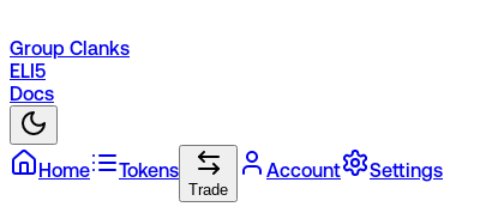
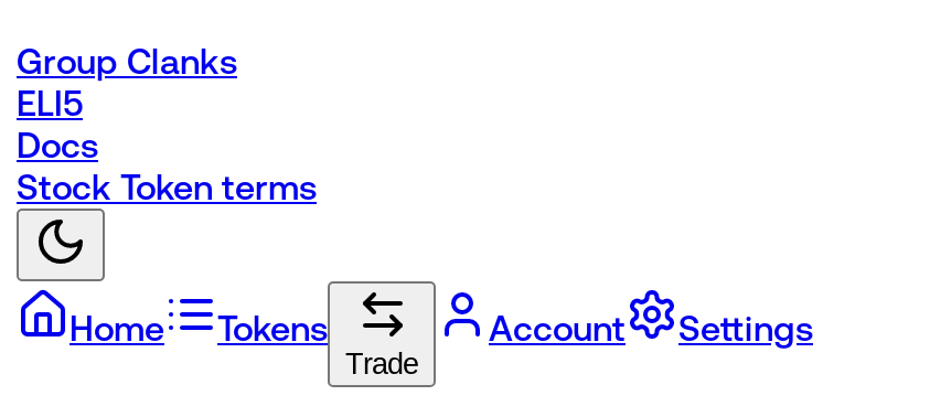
+ Stock Token terms
